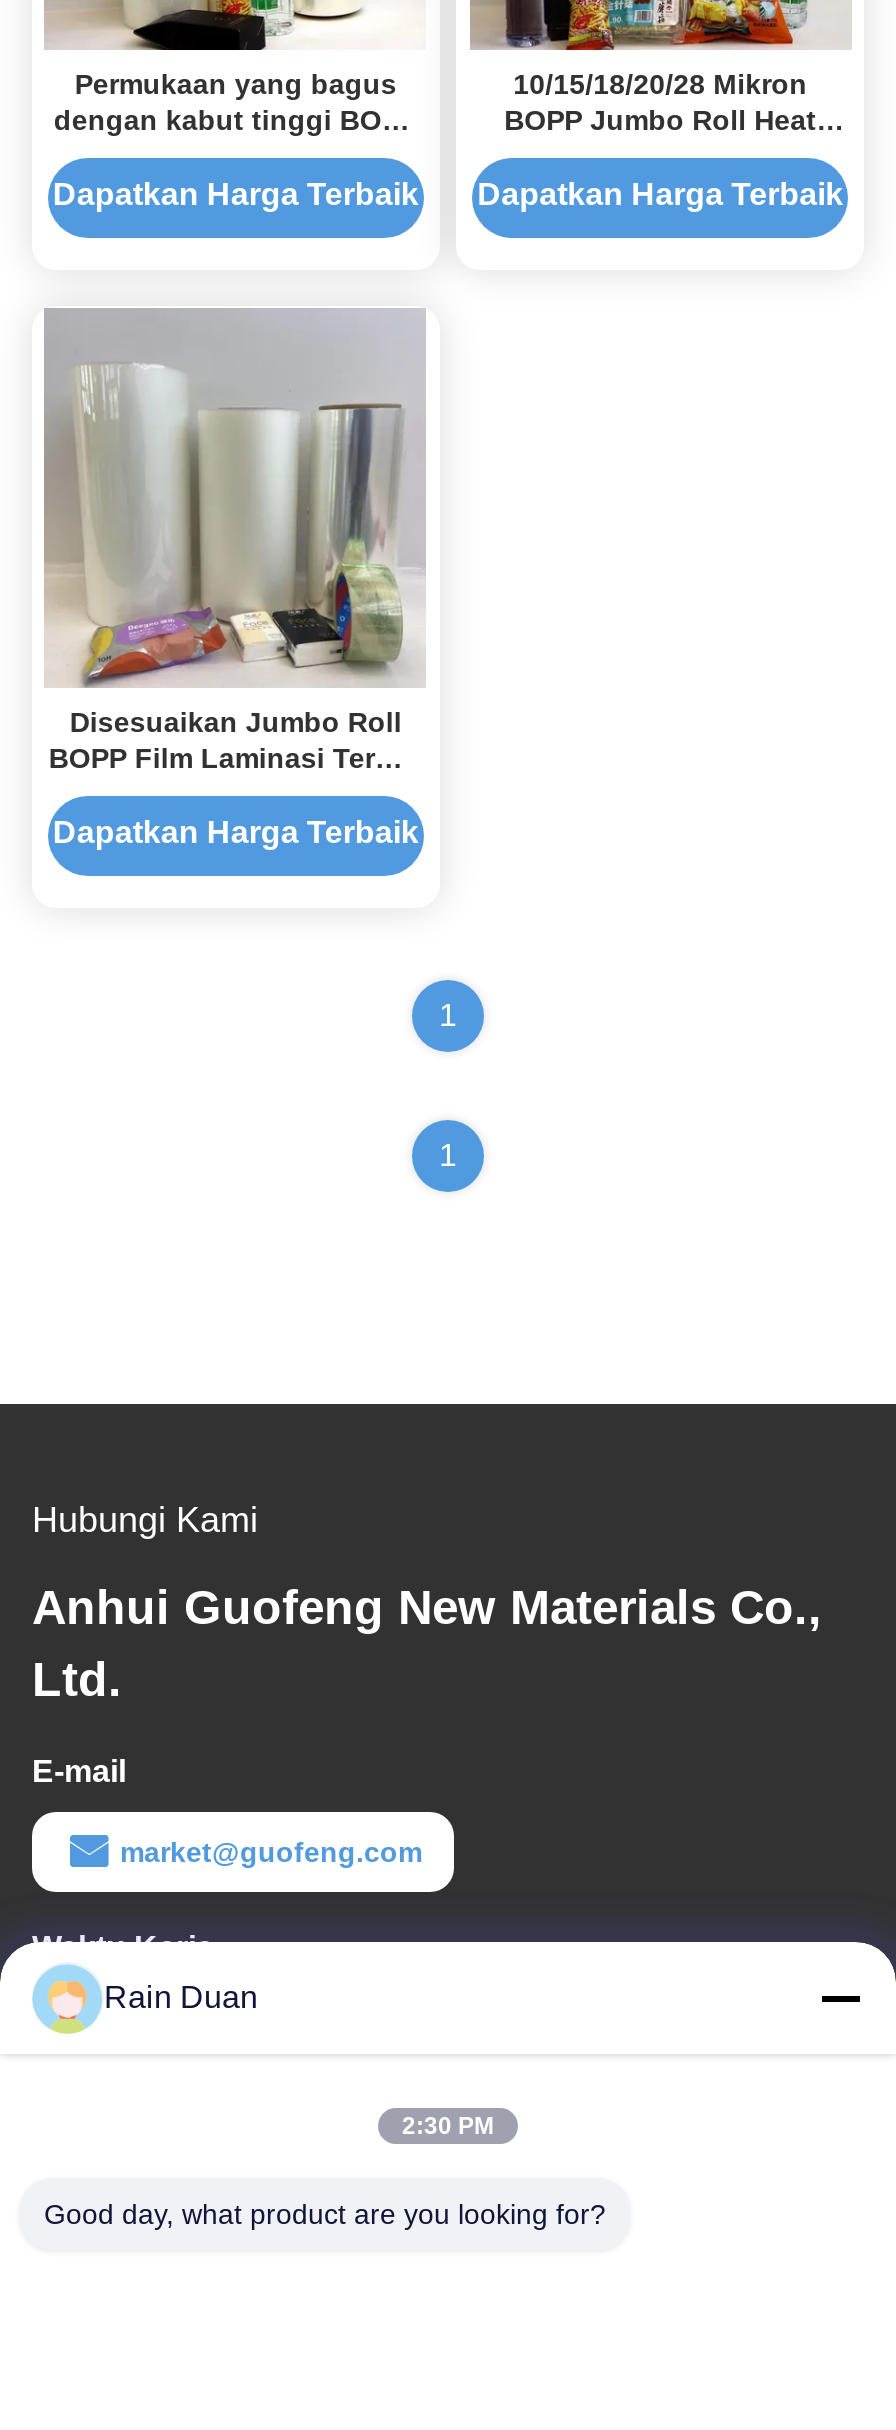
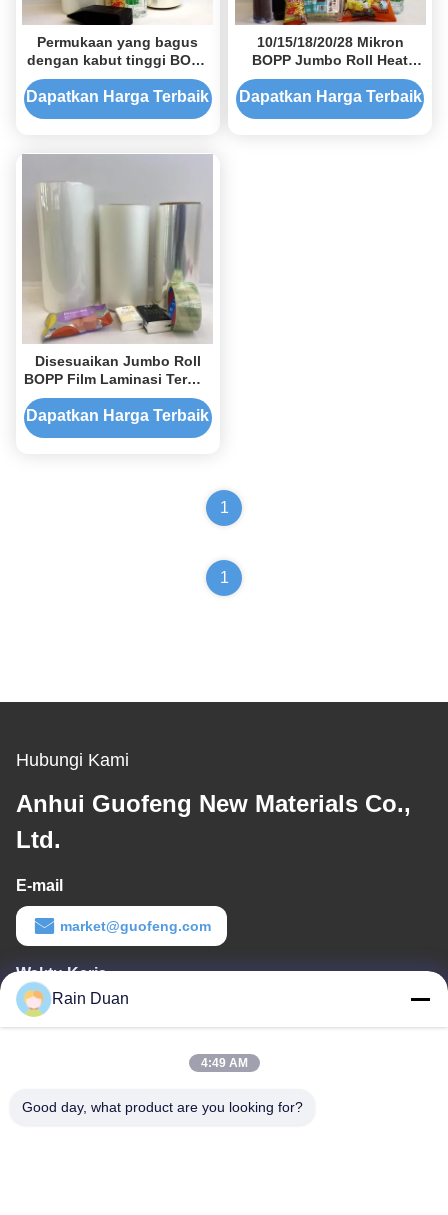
- 2:30 PM
+ 4:49 AM
